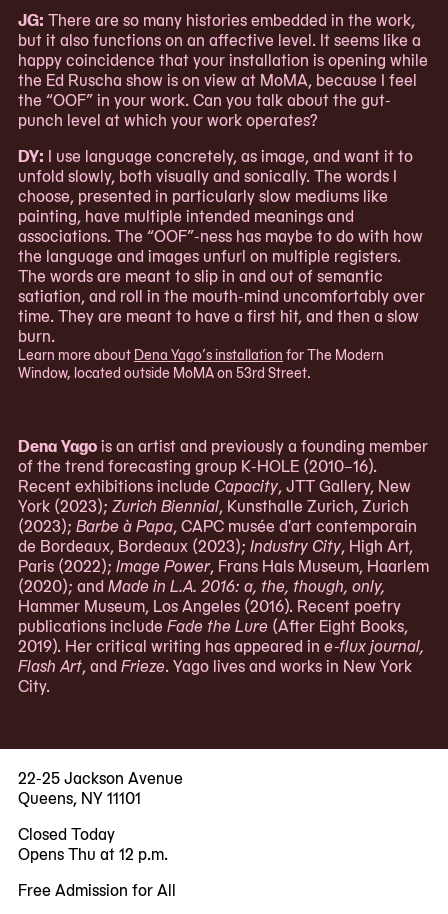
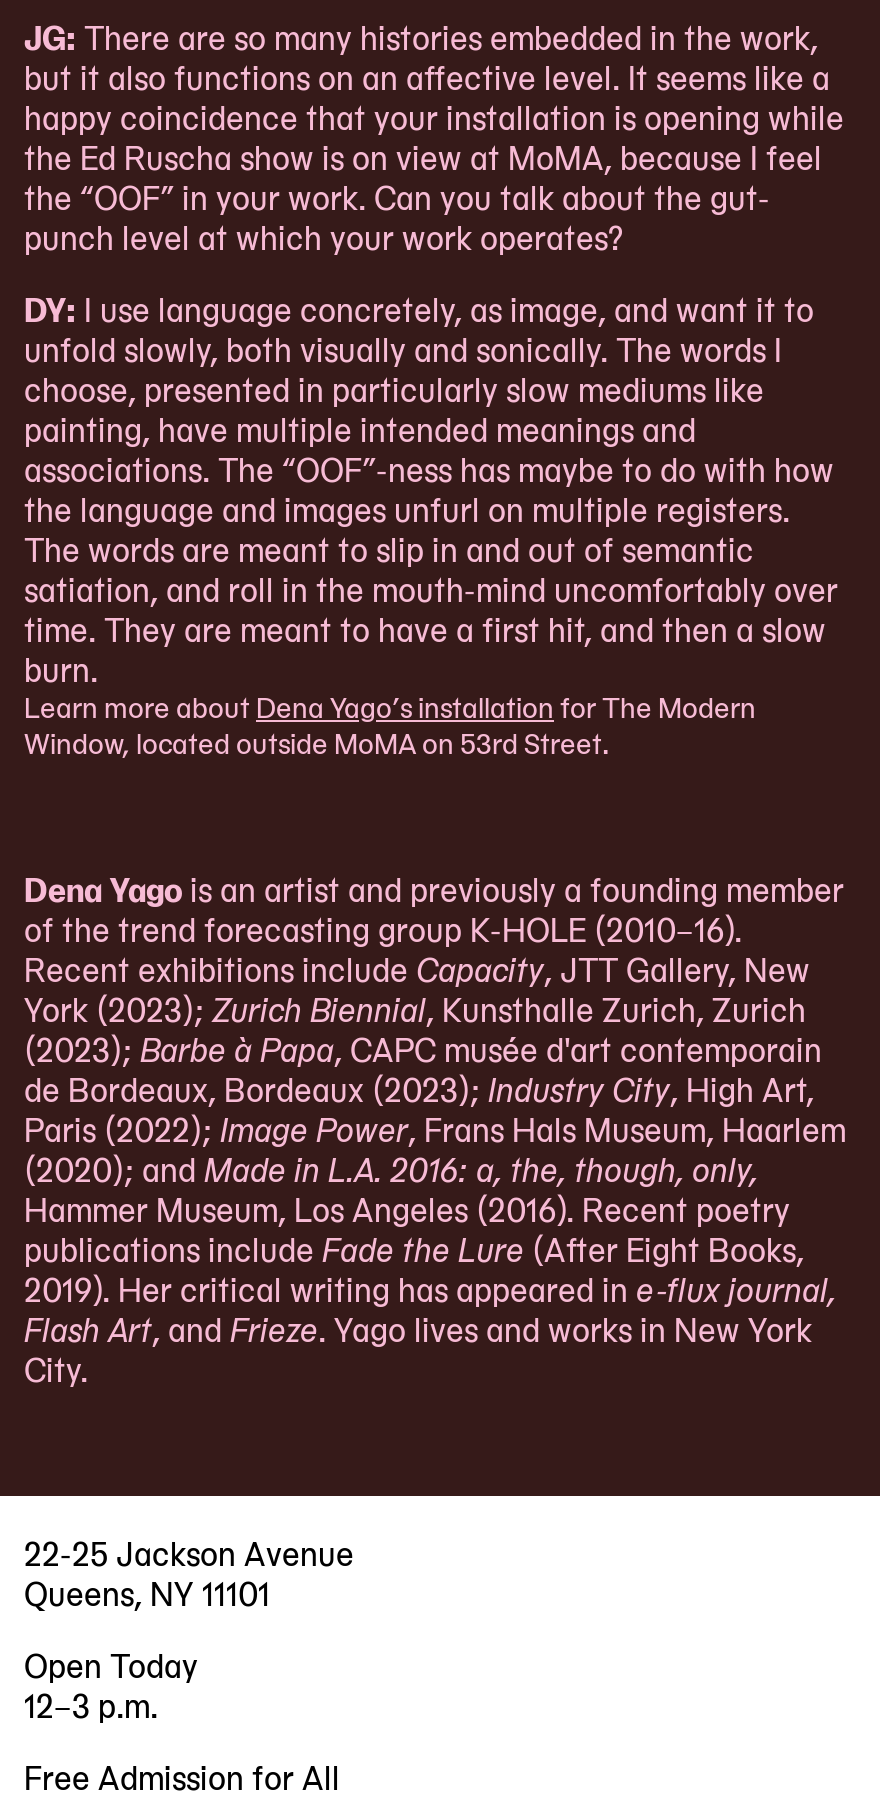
- Closed Today
- Opens Thu at 12 p.m.
+ Open Today
+ 12–3 p.m.
